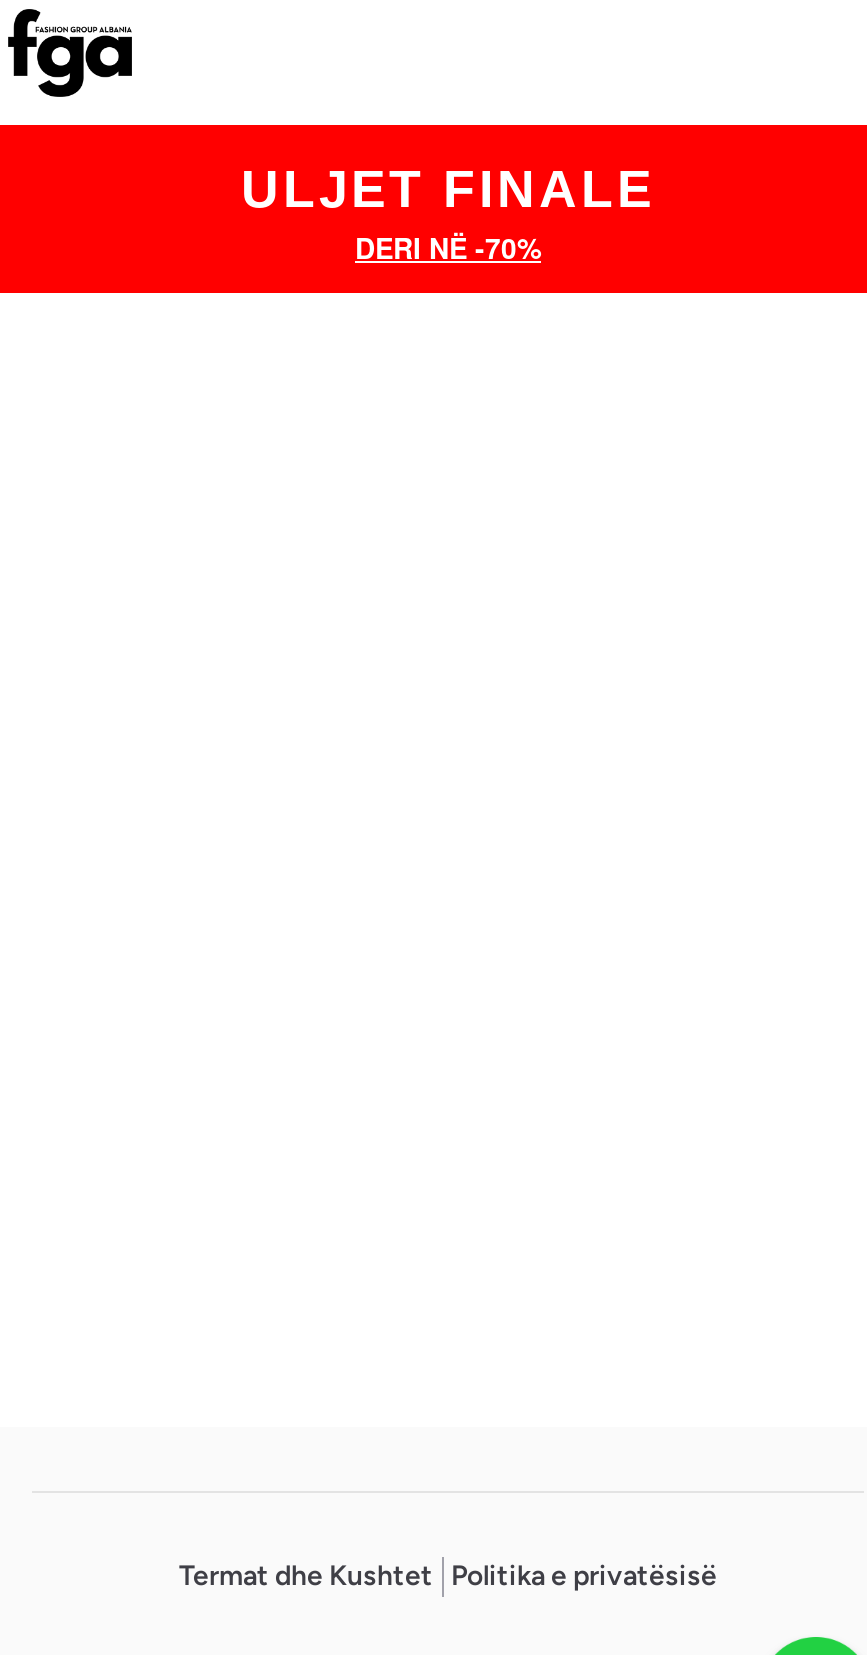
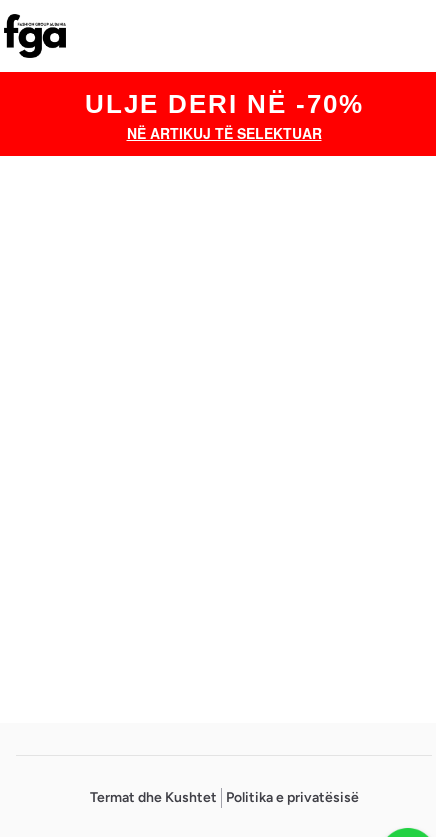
- ULJET FINALE
- DERI NË -70%
+ ULJE DERI NË -70%
+ NË ARTIKUJ TË SELEKTUAR
